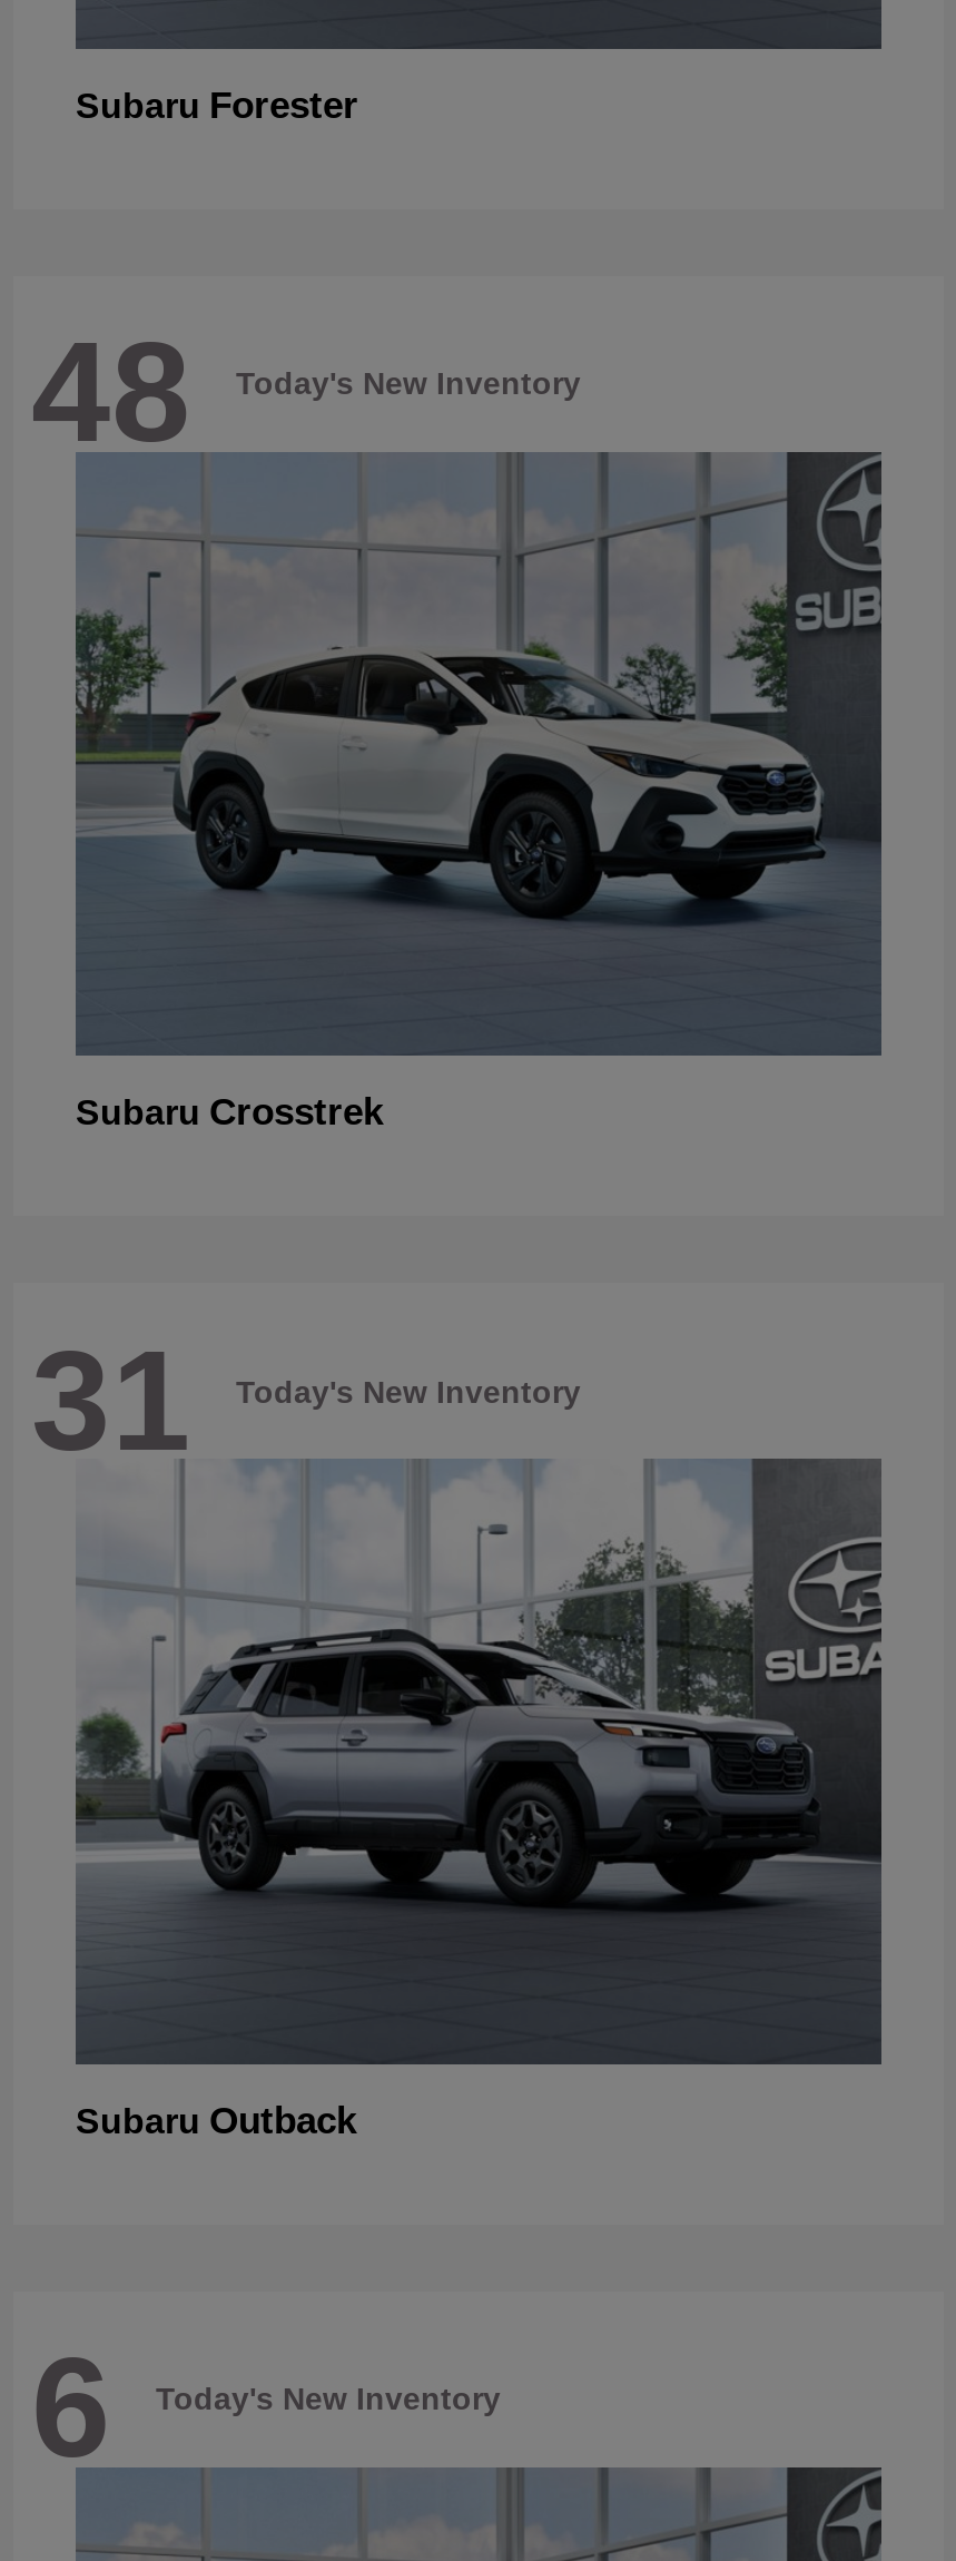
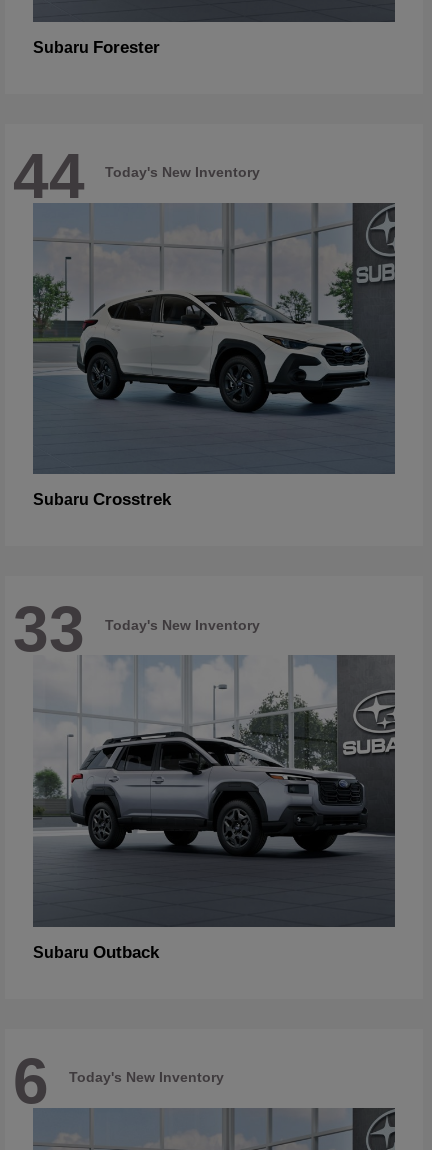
- 48 Today's New Inventory
+ 44 Today's New Inventory

- 31 Today's New Inventory
+ 33 Today's New Inventory
